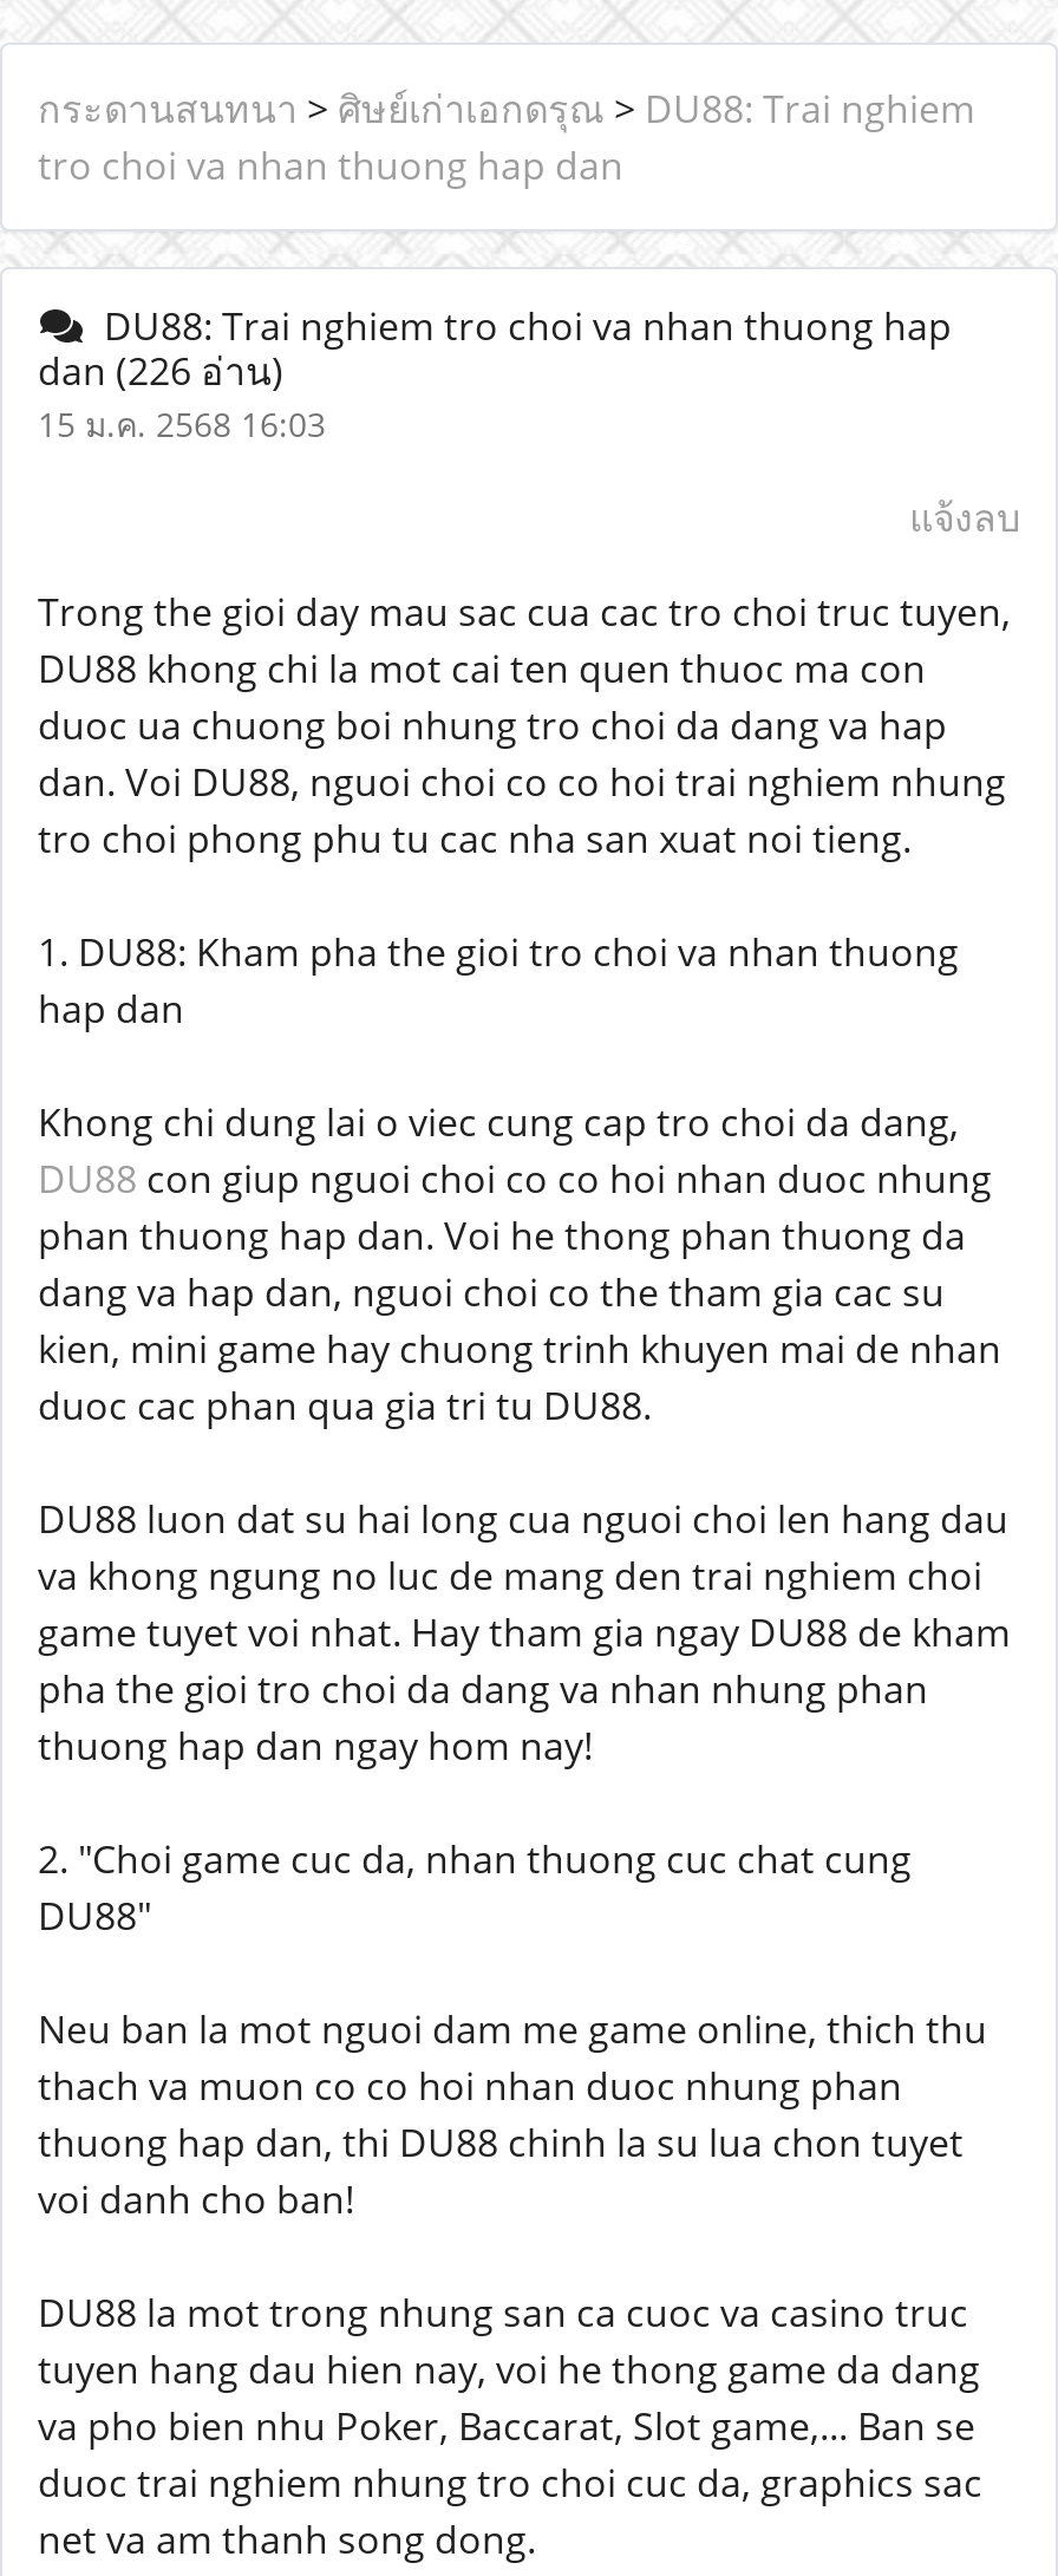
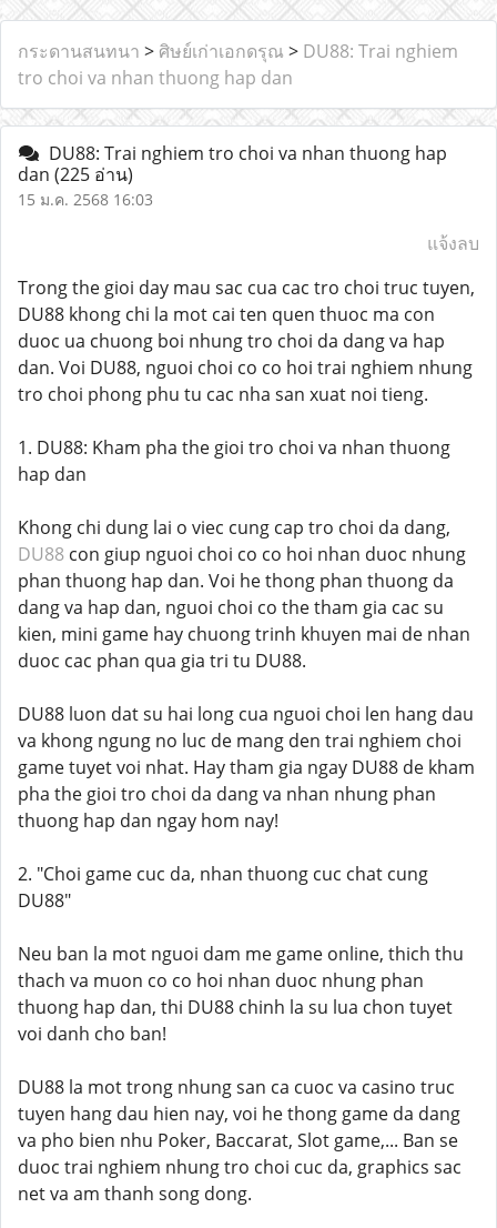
- dan (226 อ่าน)
+ dan (225 อ่าน)
